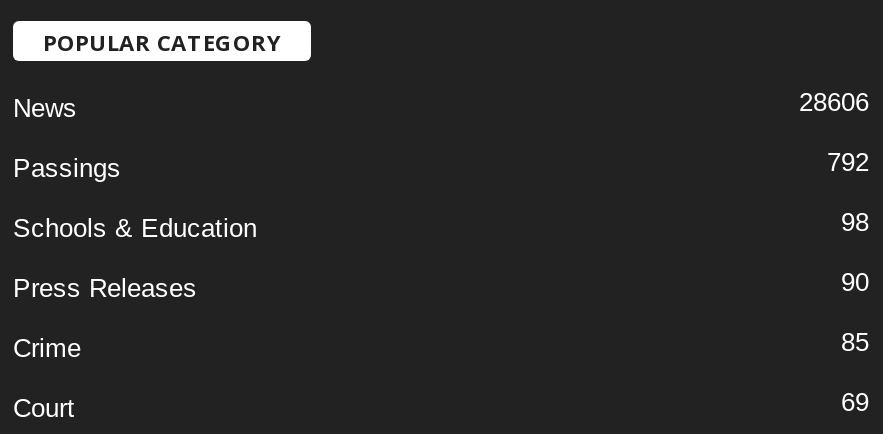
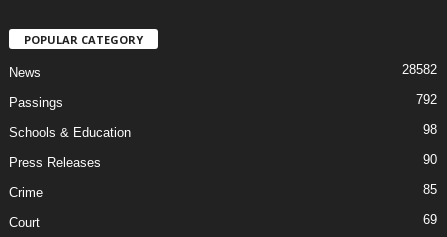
- 28606
+ 28582
